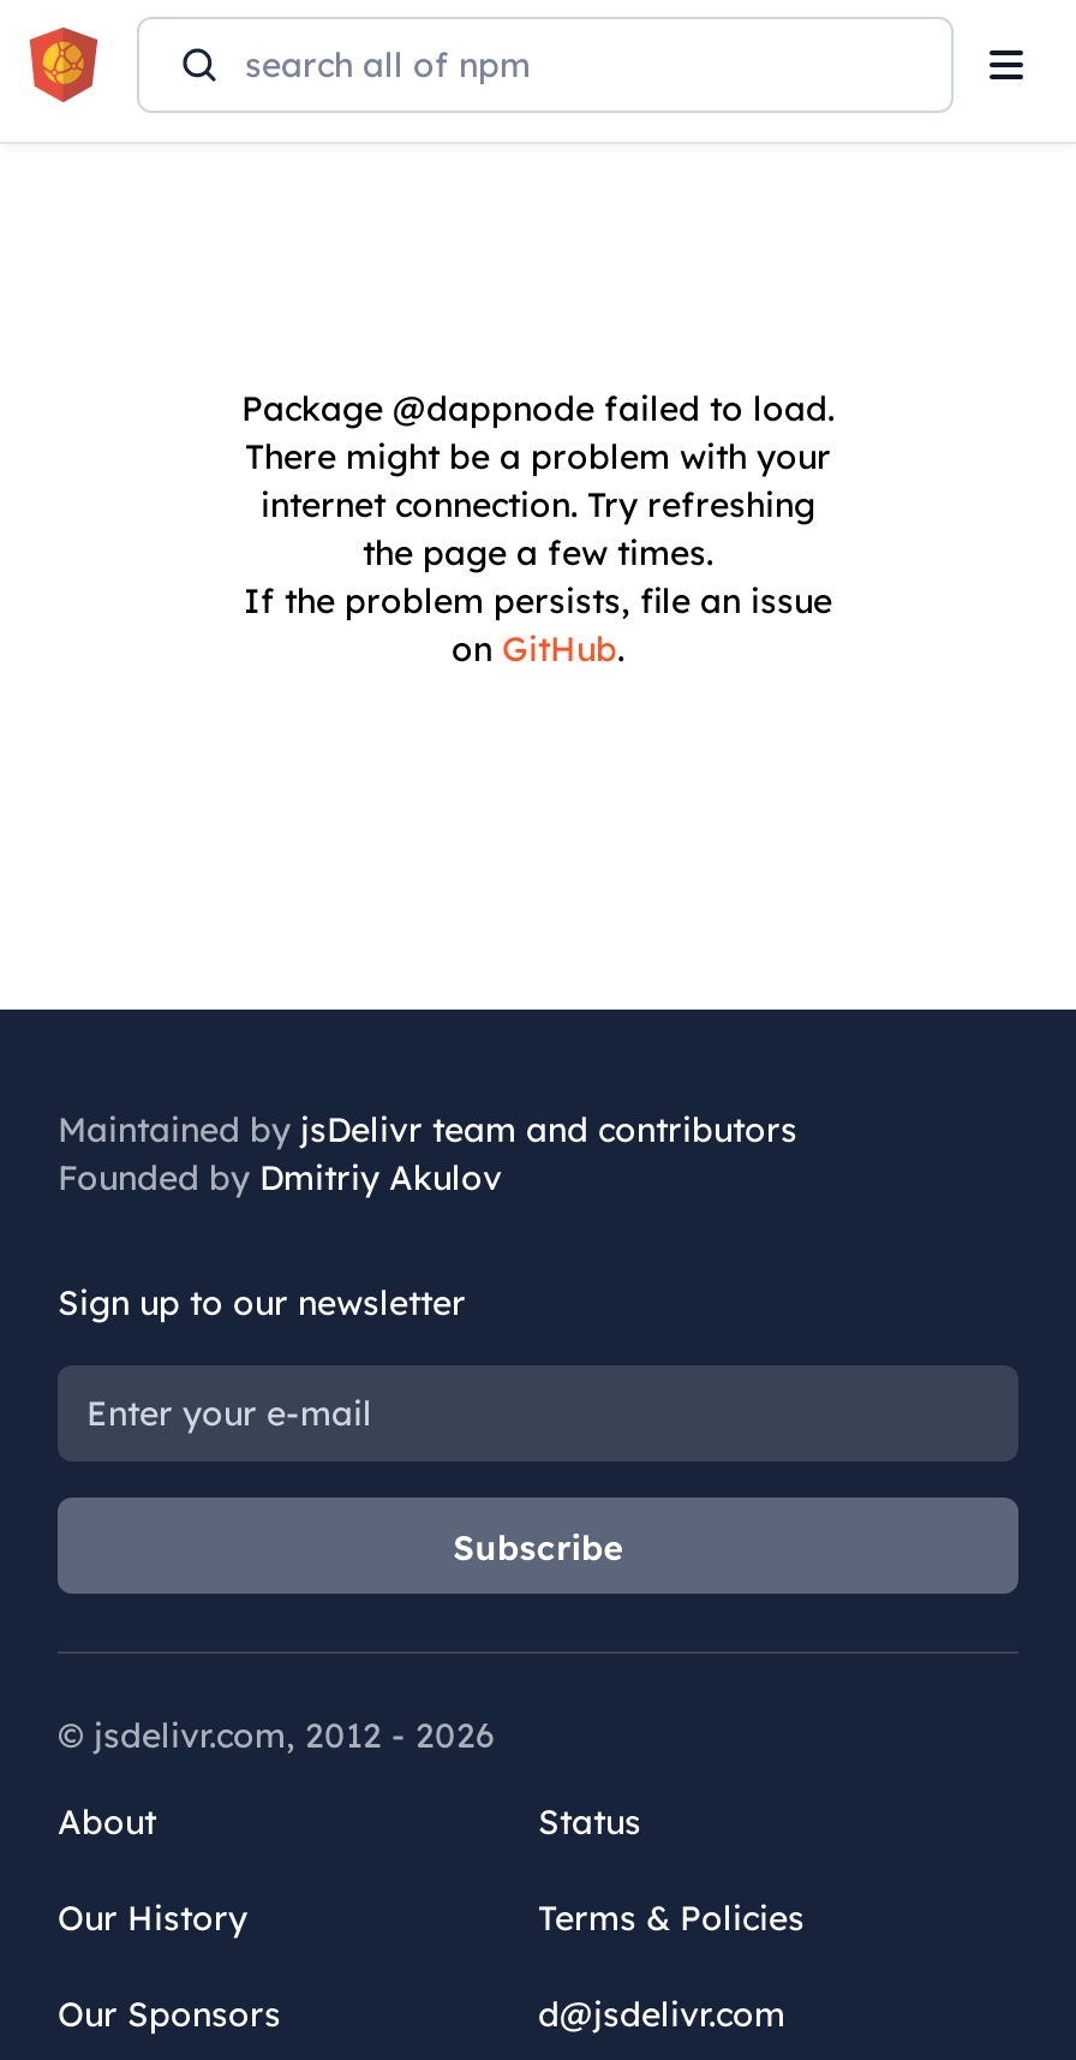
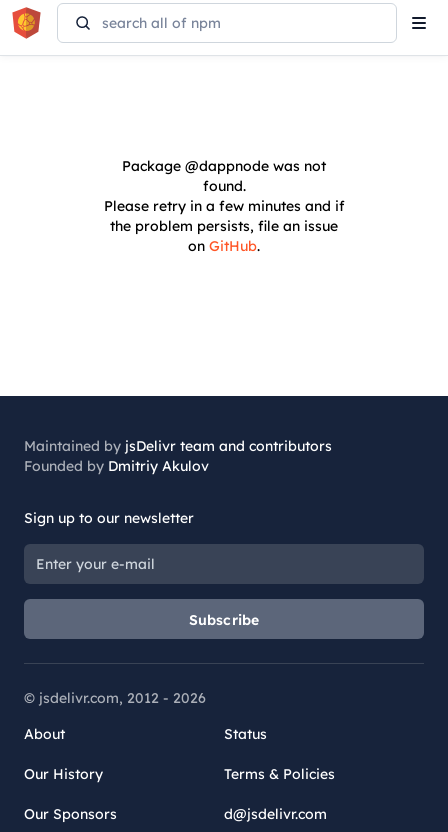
- Package @dappnode failed to load.
- There might be a problem with your
- internet connection. Try refreshing
- the page a few times.
- If the problem persists, file an issue
+ Package @dappnode was not
+ found.
+ Please retry in a few minutes and if
+ the problem persists, file an issue
